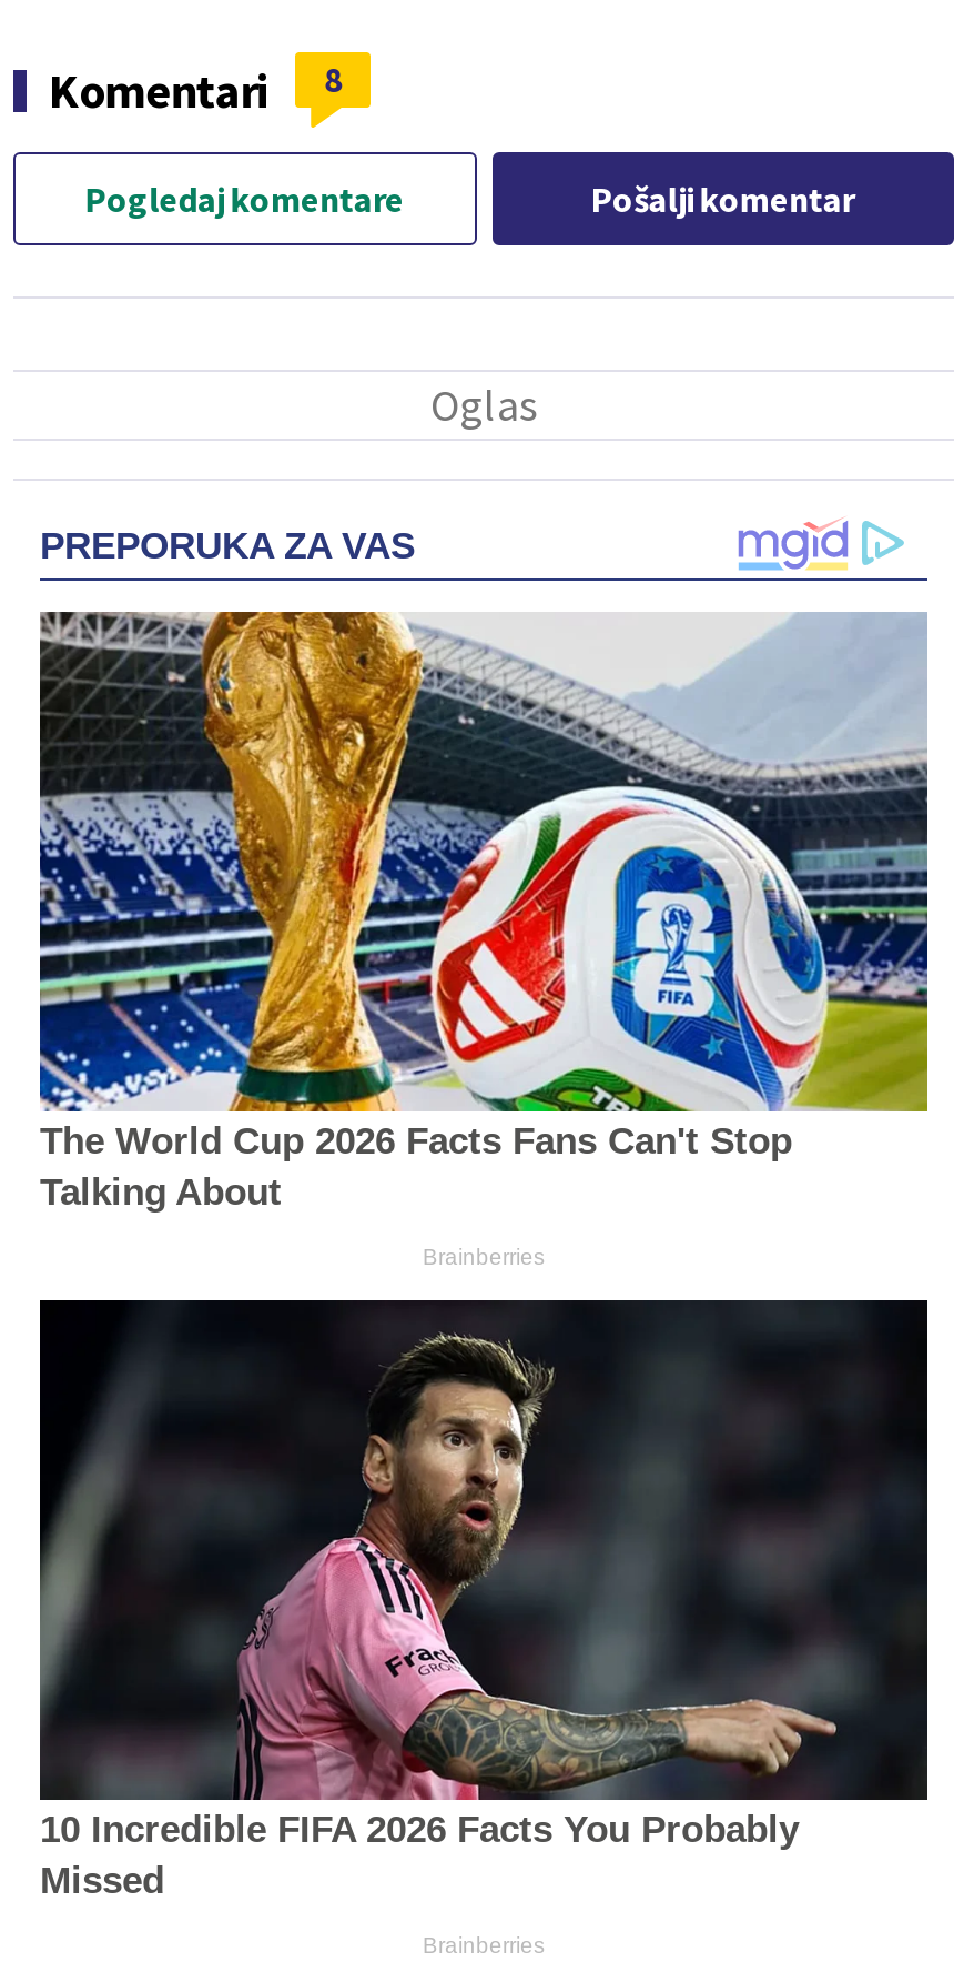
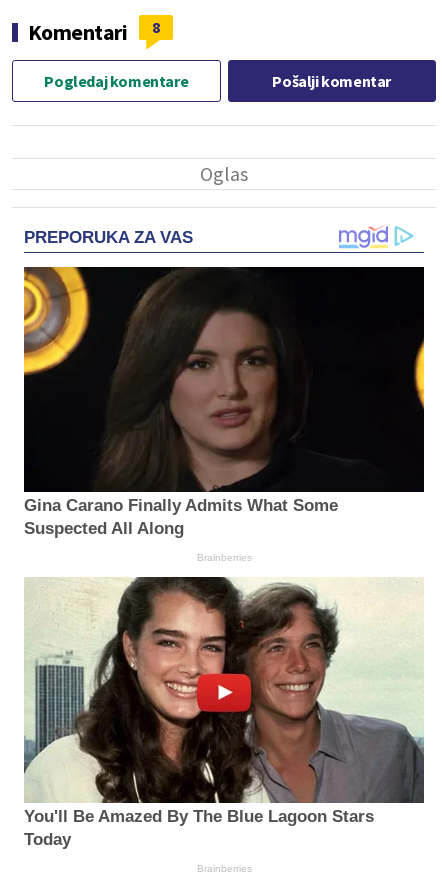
- [image]
- The World Cup 2026 Facts Fans Can't Stop
- Talking About
+ [image]
+ Gina Carano Finally Admits What Some
+ Suspected All Along

- [image]
- 10 Incredible FIFA 2026 Facts You Probably
- Missed
+ [image]
+ You'll Be Amazed By The Blue Lagoon Stars
+ Today
